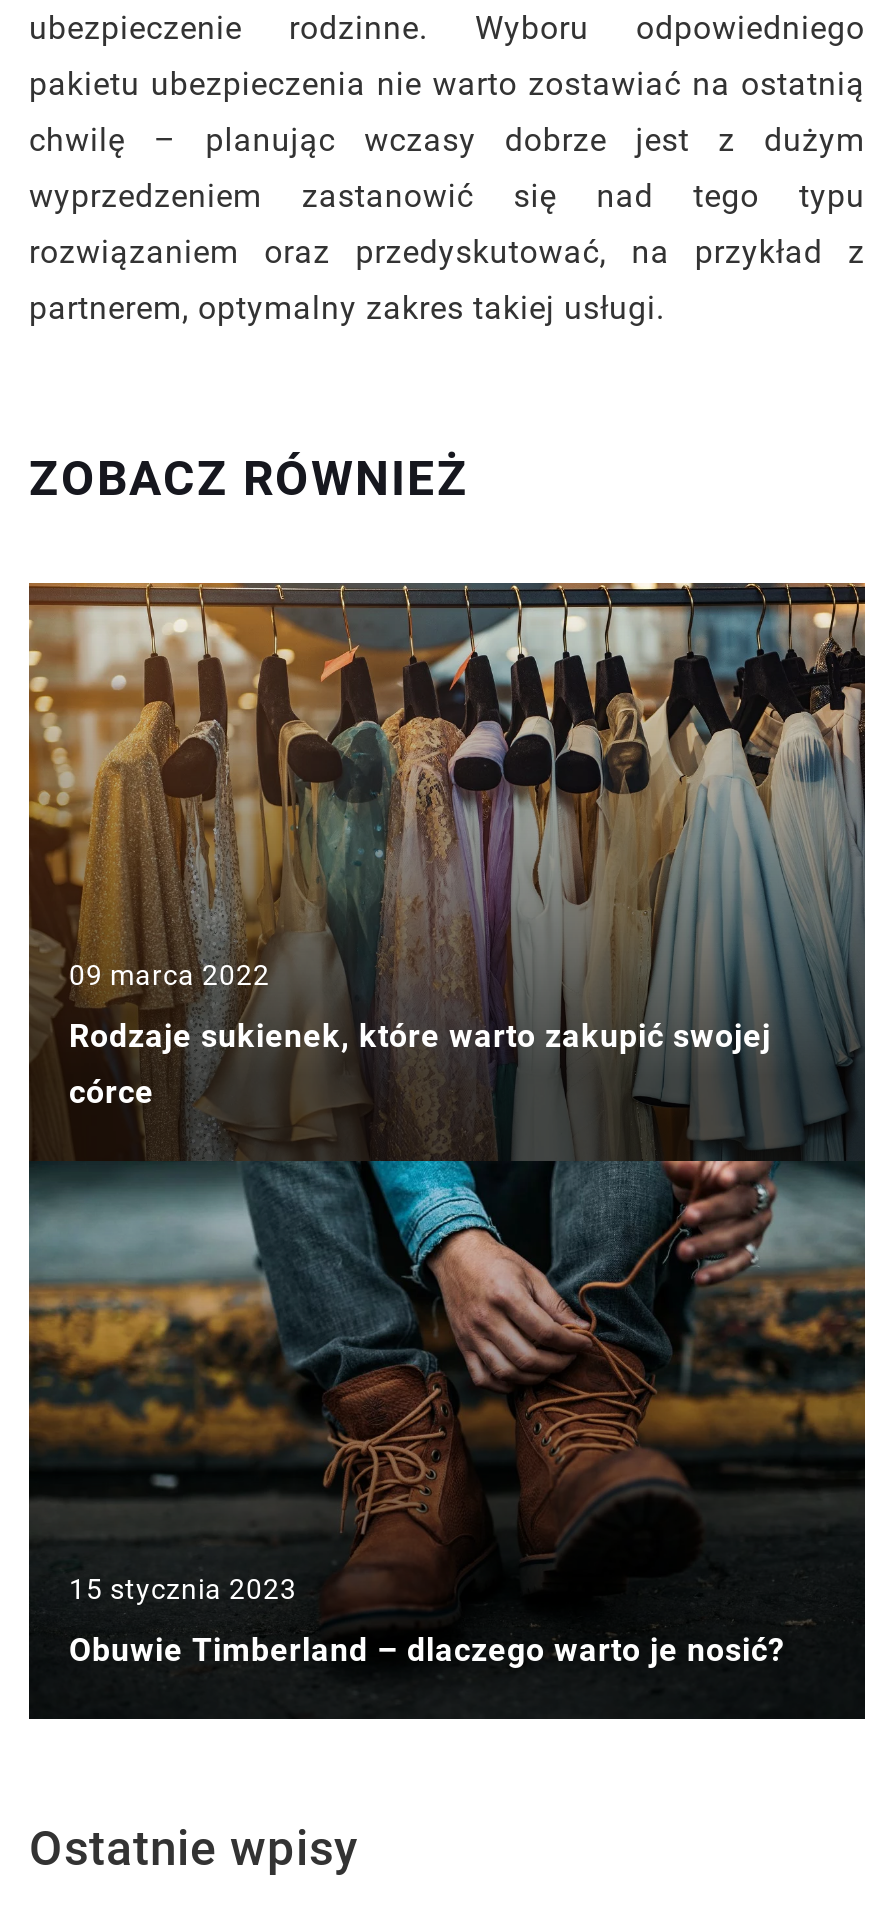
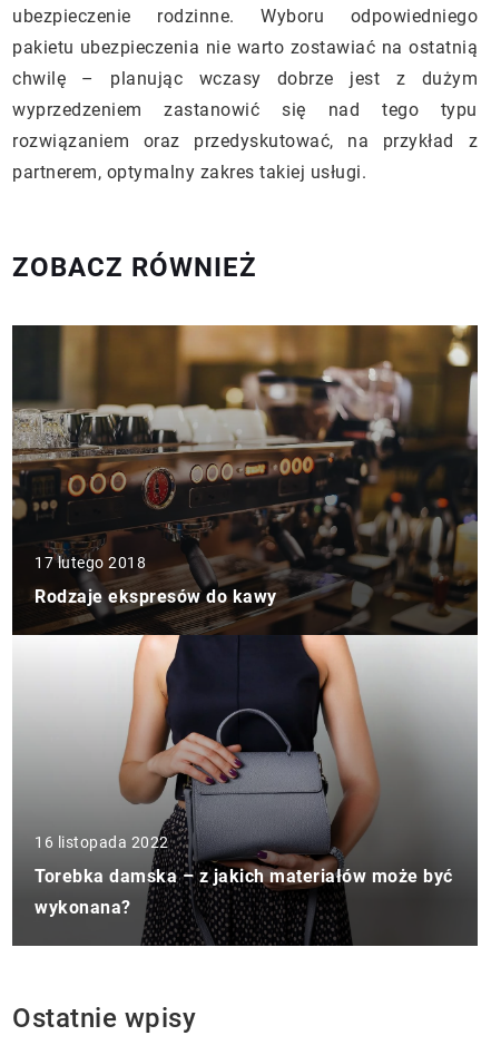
- [image]
- 09 marca 2022
+ [image]
+ 17 lutego 2018

- Rodzaje sukienek, które warto zakupić swojej
+ Rodzaje ekspresów do kawy

- córce
+ 16 listopada 2022

- 15 stycznia 2023
+ Torebka damska – z jakich materiałów może być

- Obuwie Timberland – dlaczego warto je nosić?
+ wykonana?
